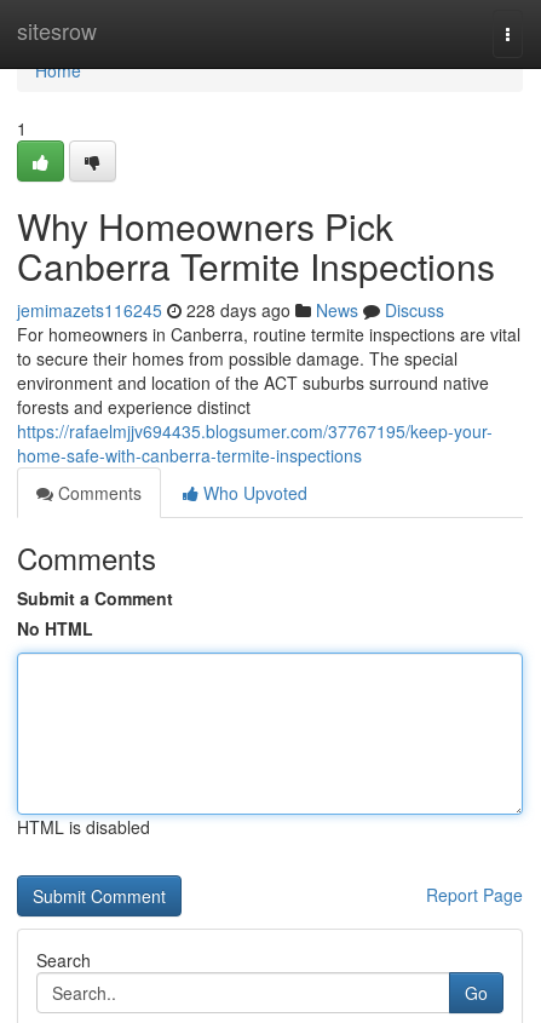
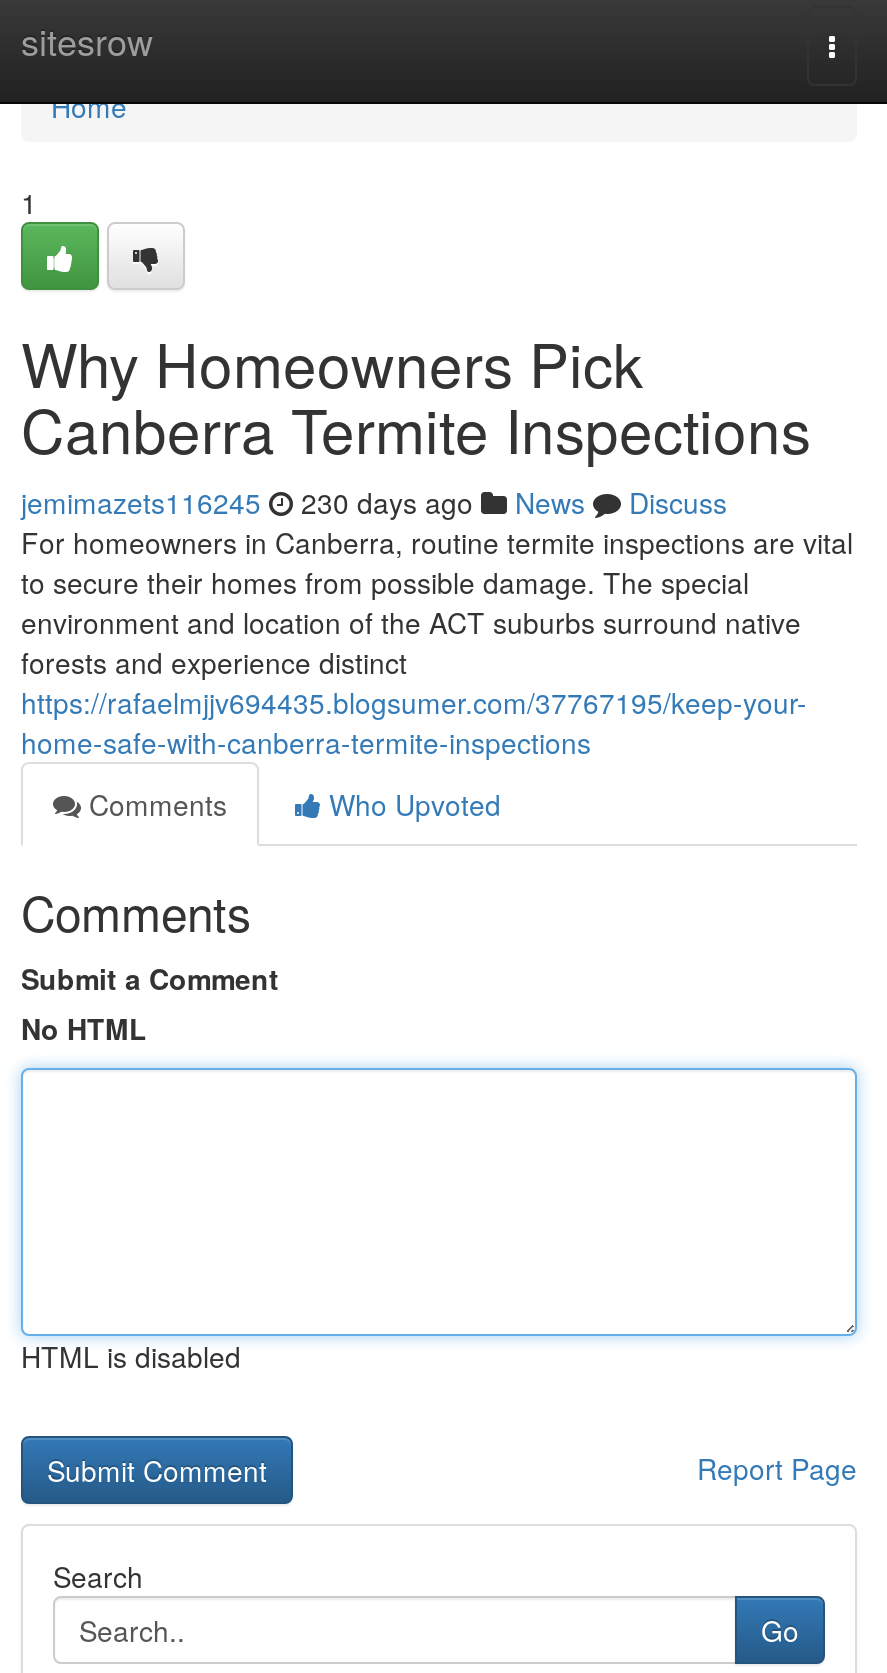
- jemimazets116245 228 days ago News Discuss
+ jemimazets116245 230 days ago News Discuss
